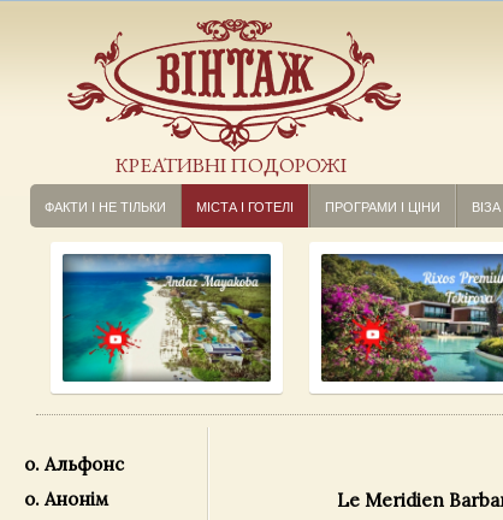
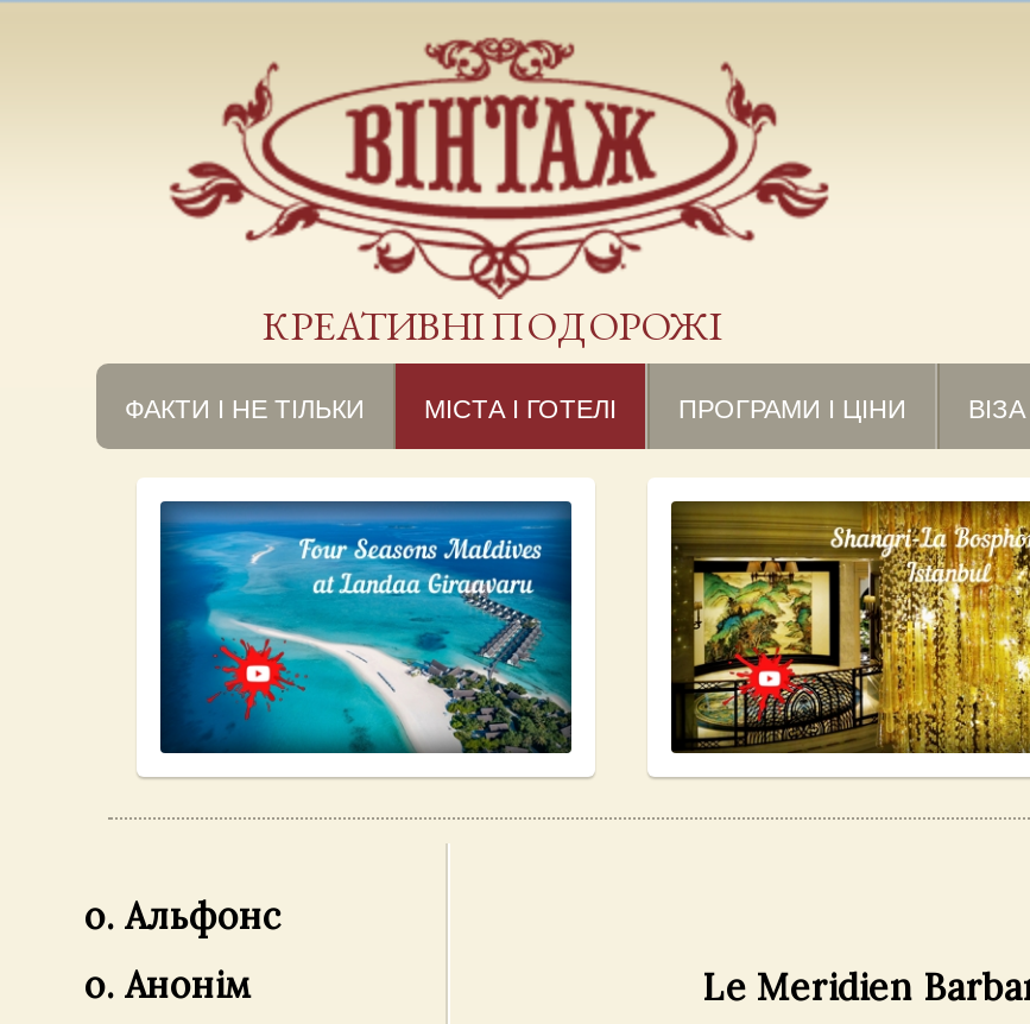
- [image]
+ [image]

- [image]
+ [image]
